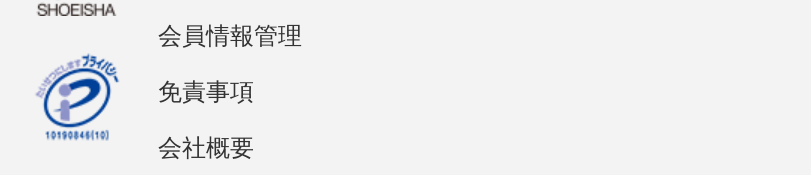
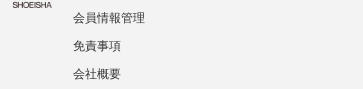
- [image]
